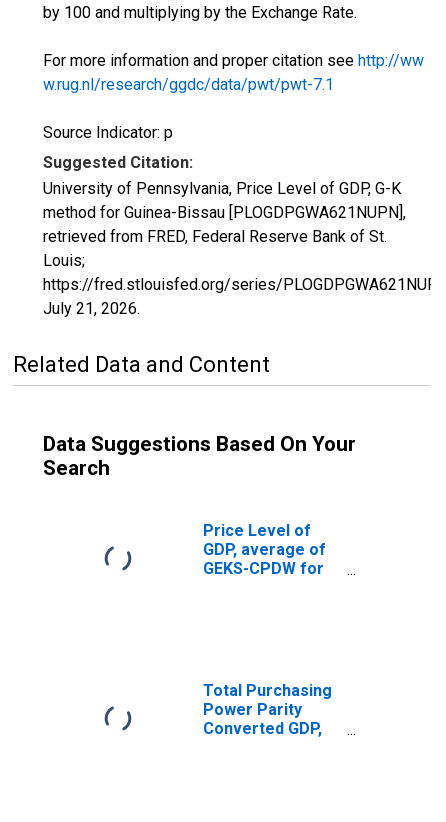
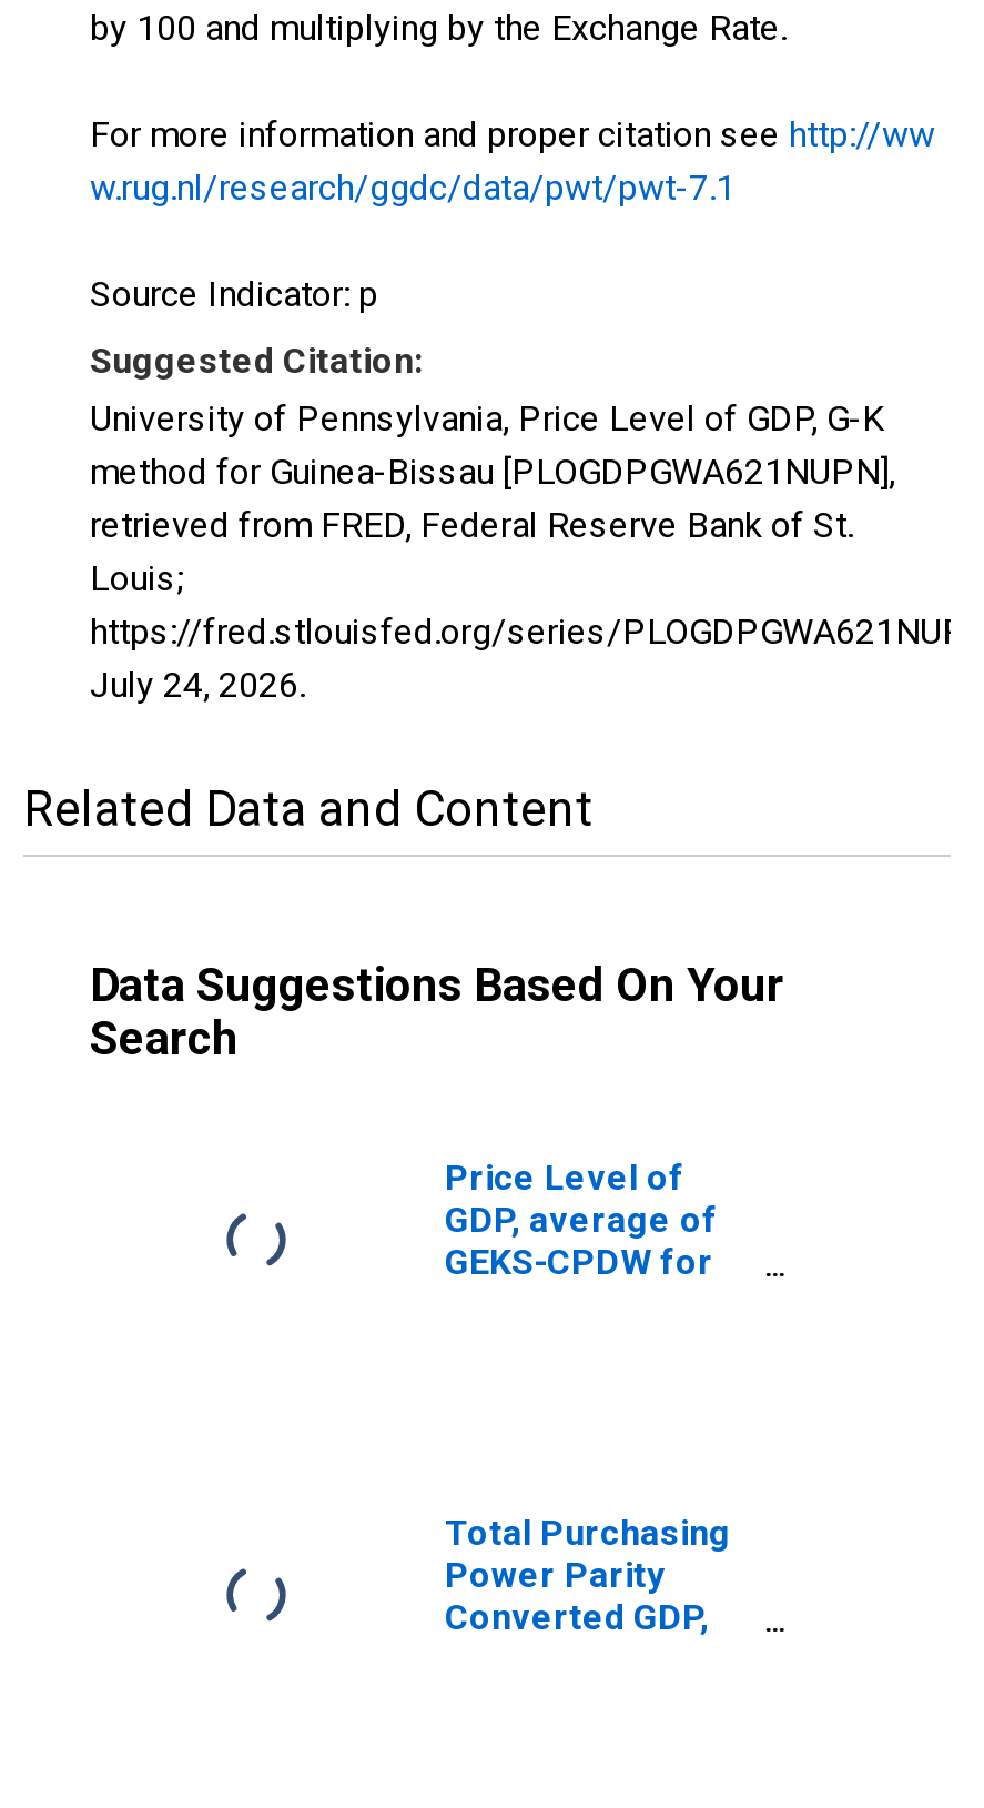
- July 21, 2026.
+ July 24, 2026.
